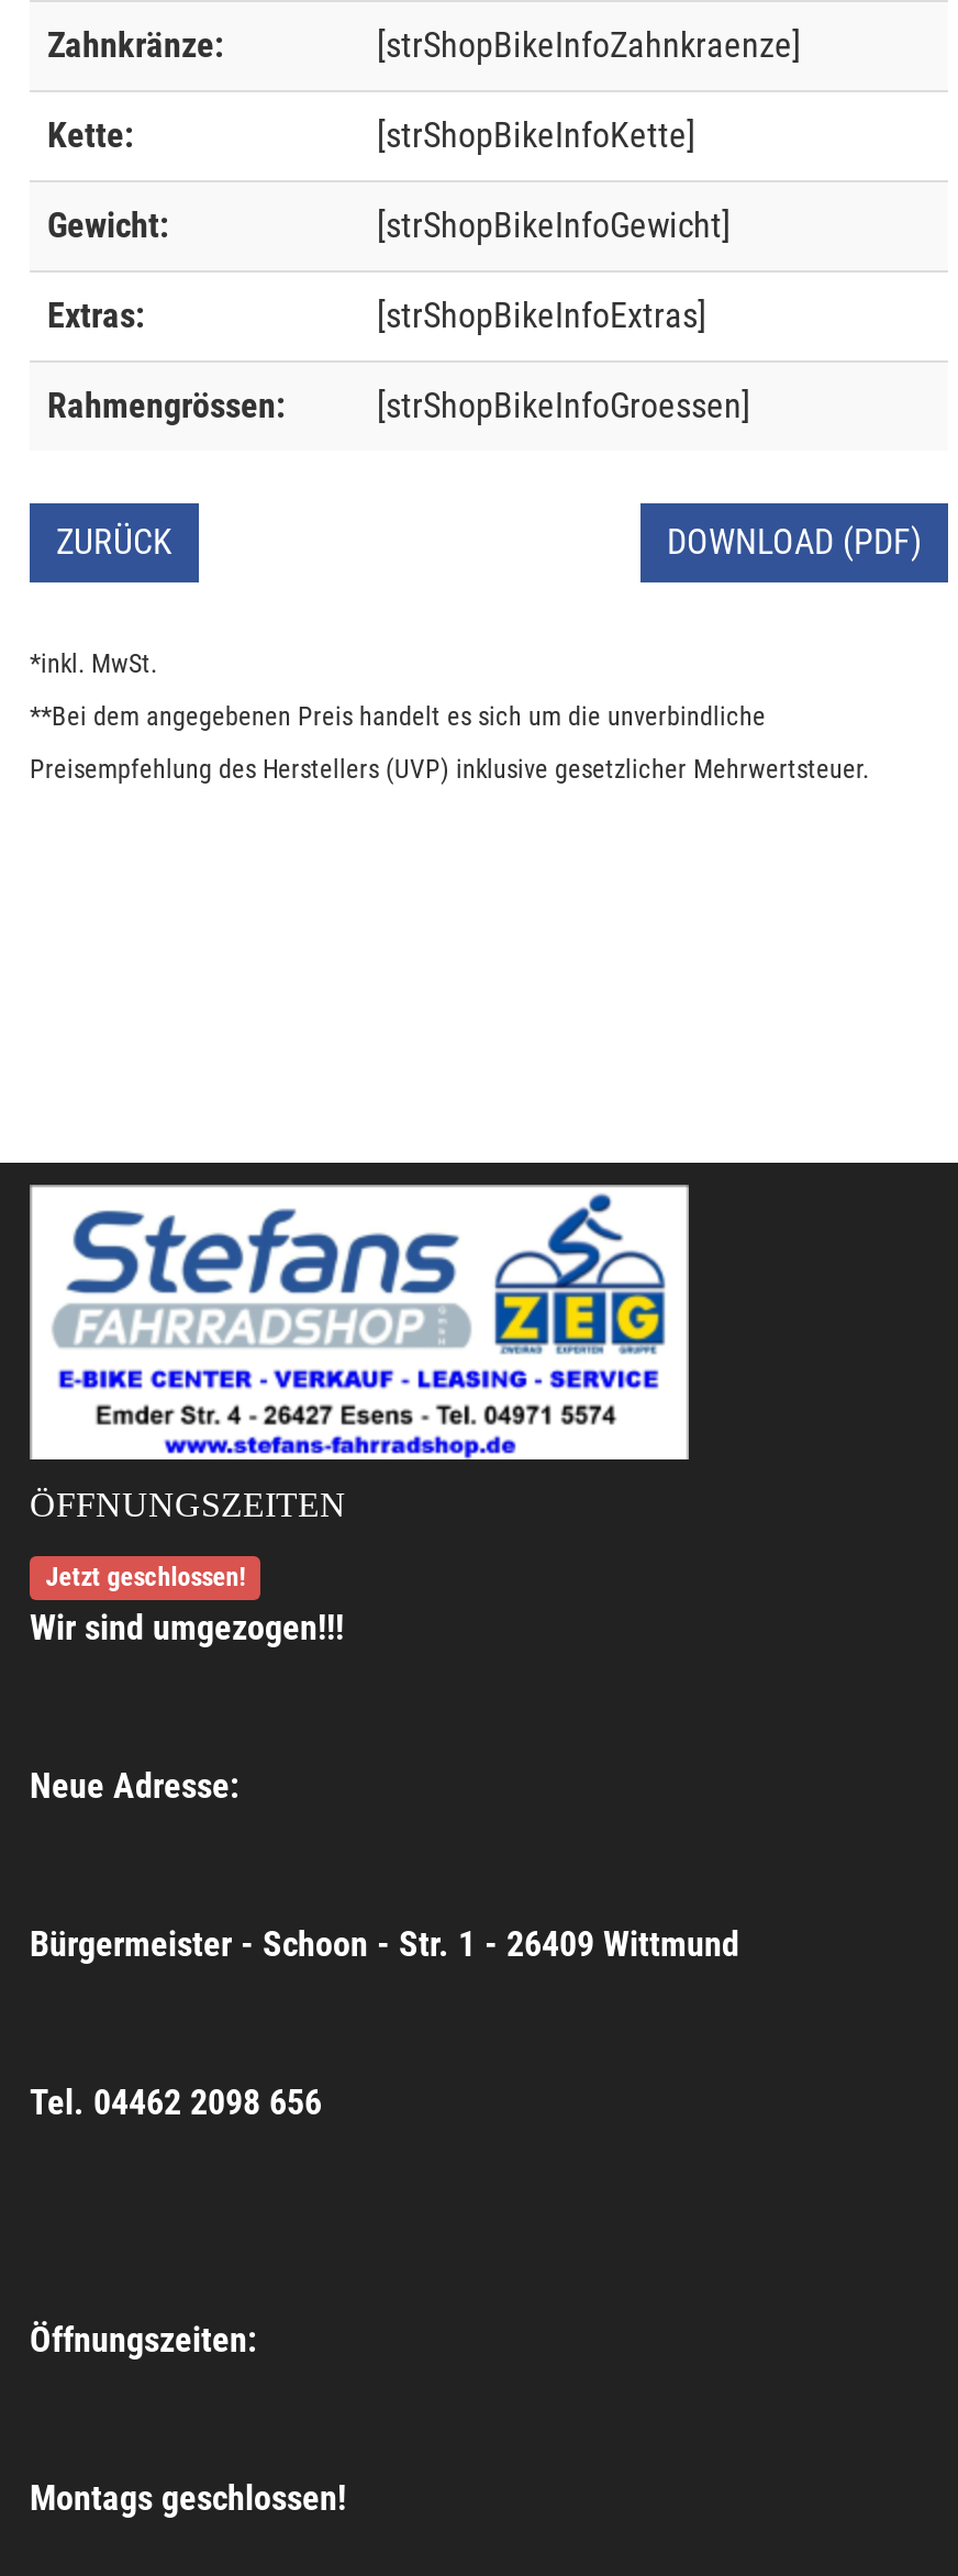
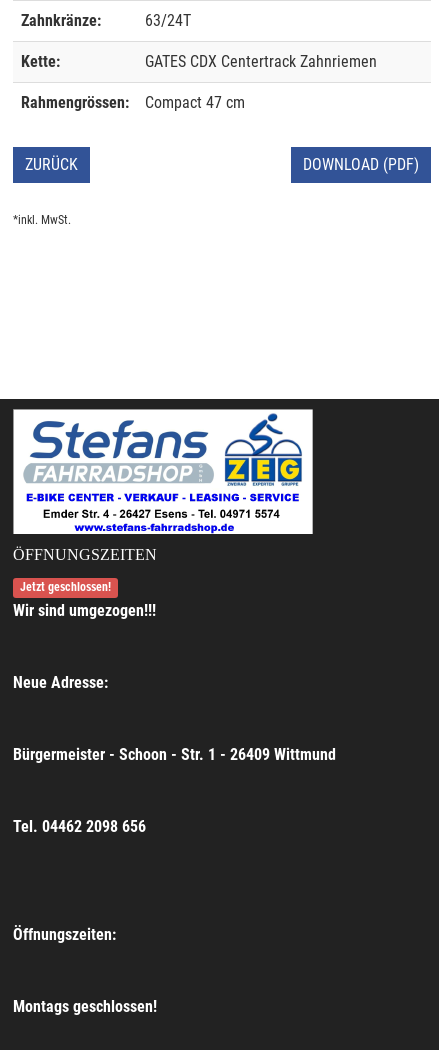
- [strShopBikeInfoZahnkraenze]
+ 63/24T

- [strShopBikeInfoKette]
- Gewicht:
- [strShopBikeInfoGewicht]
- Extras:
- [strShopBikeInfoExtras]
+ GATES CDX Centertrack Zahnriemen

- [strShopBikeInfoGroessen]
+ Compact 47 cm

- **Bei dem angegebenen Preis handelt es sich um die unverbindliche
- Preisempfehlung des Herstellers (UVP) inklusive gesetzlicher Mehrwertsteuer.
